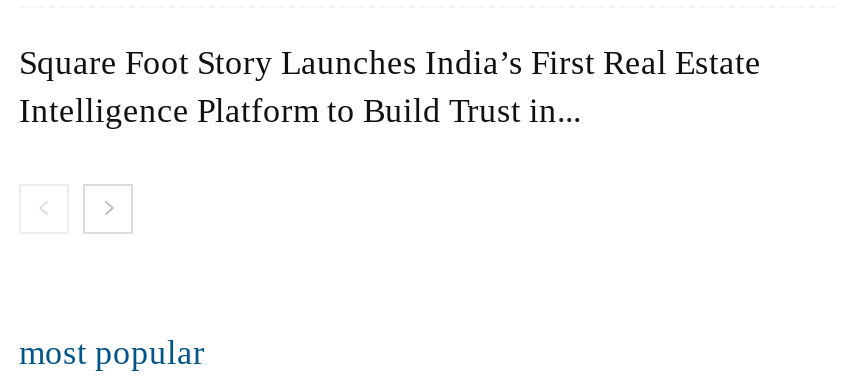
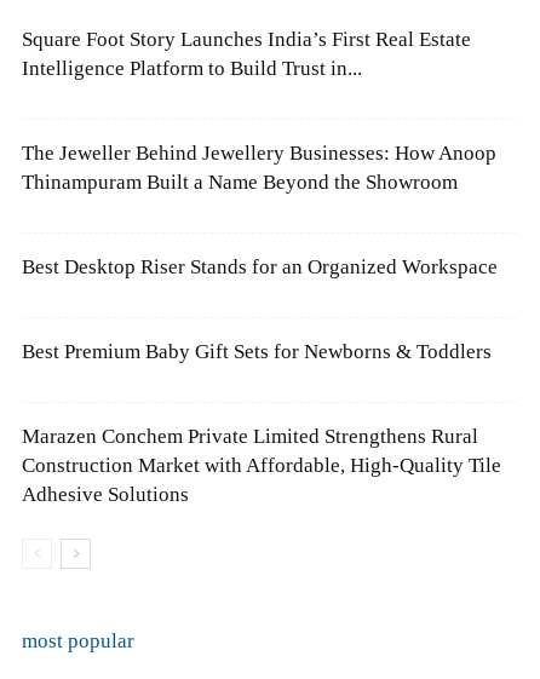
+ The Jeweller Behind Jewellery Businesses: How Anoop
+ Thinampuram Built a Name Beyond the Showroom

+ Best Desktop Riser Stands for an Organized Workspace

+ Best Premium Baby Gift Sets for Newborns & Toddlers

+ Marazen Conchem Private Limited Strengthens Rural
+ Construction Market with Affordable, High-Quality Tile
+ Adhesive Solutions
